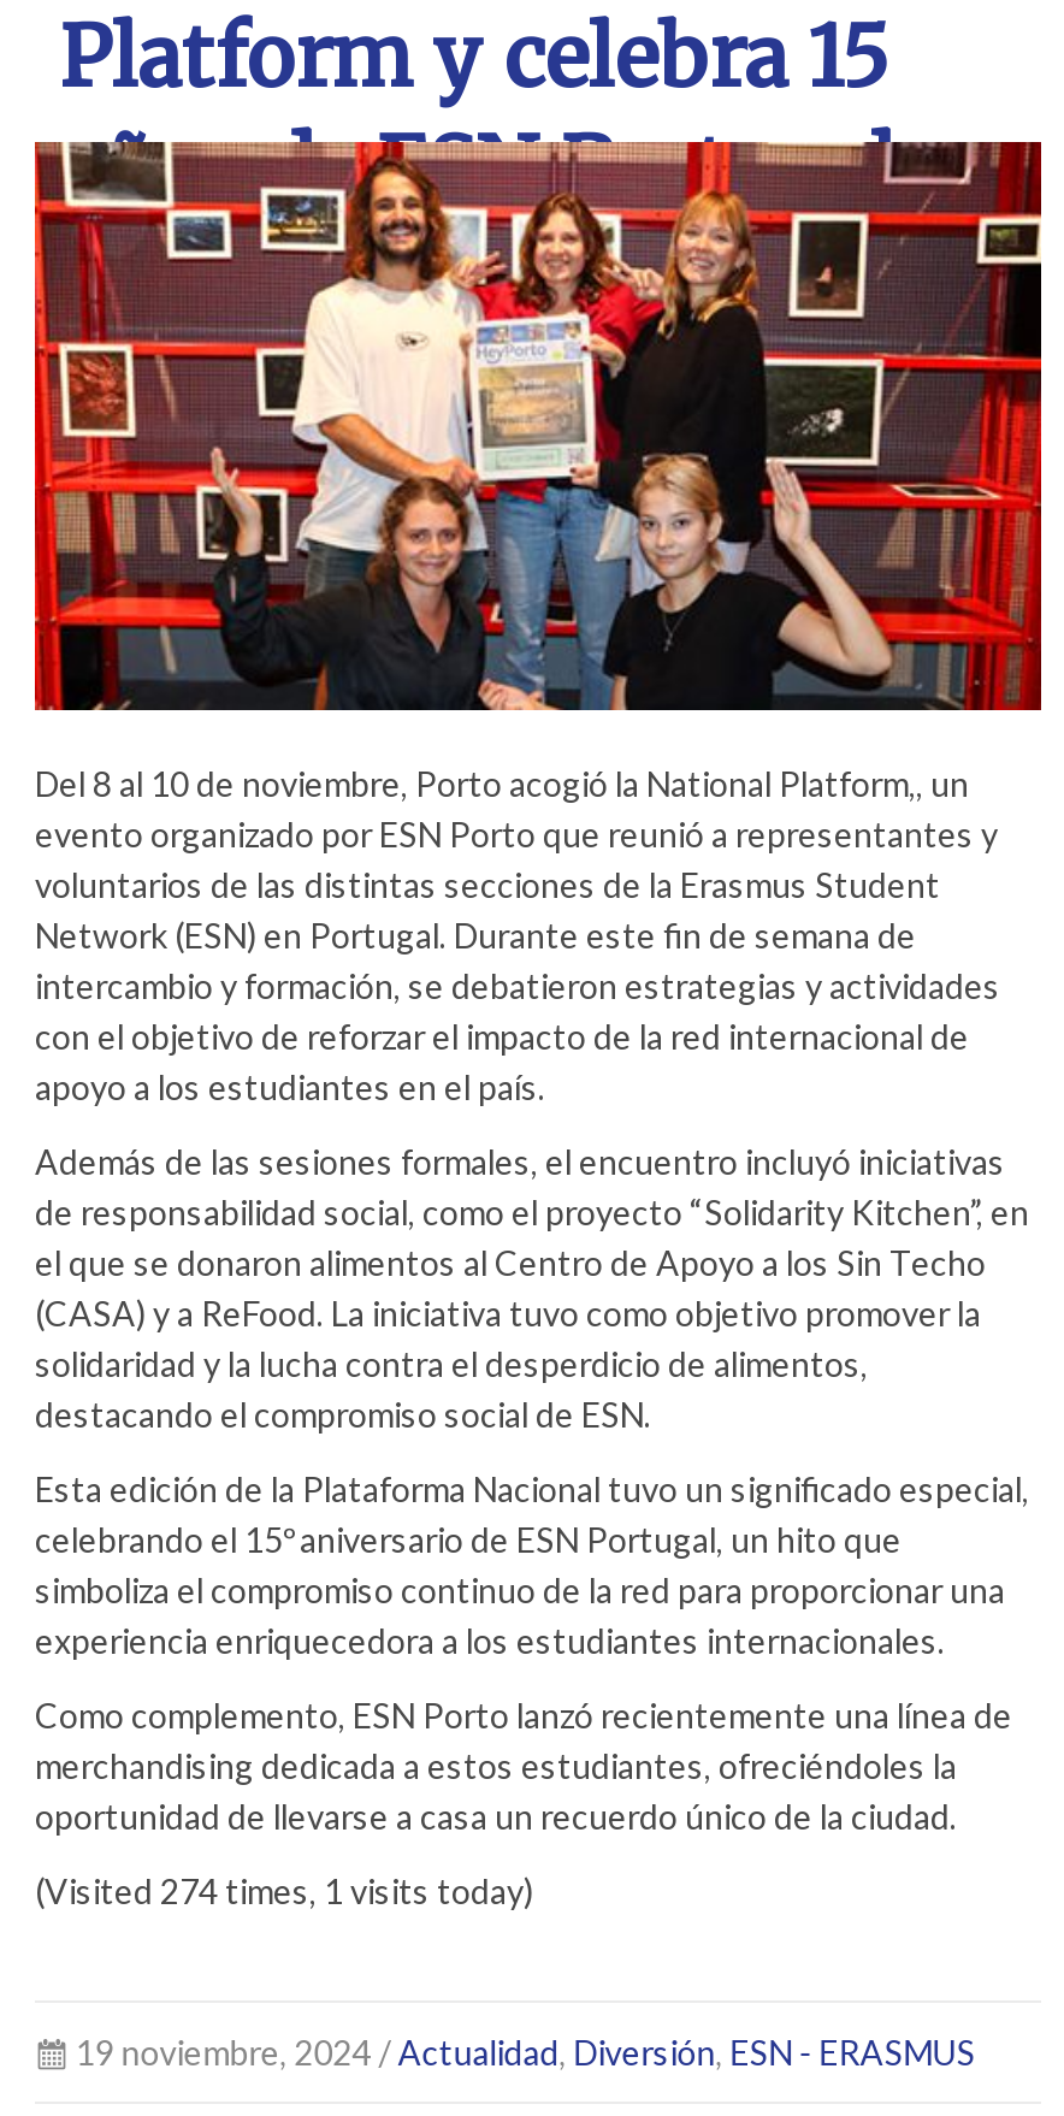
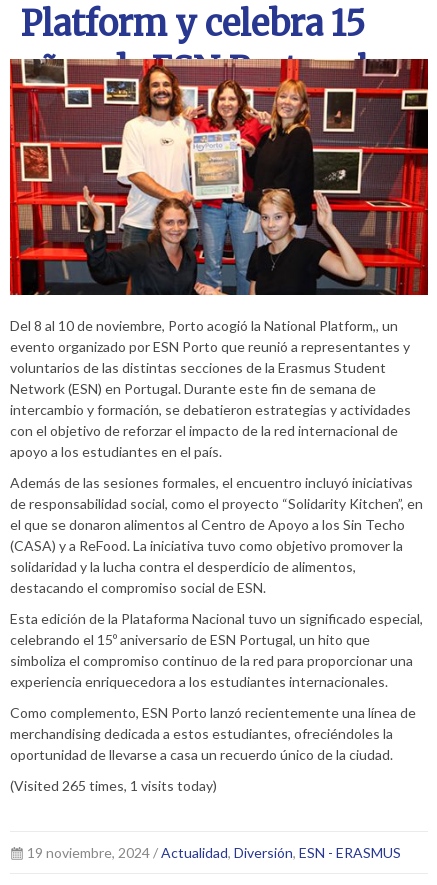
- (Visited 274 times, 1 visits today)
+ (Visited 265 times, 1 visits today)
